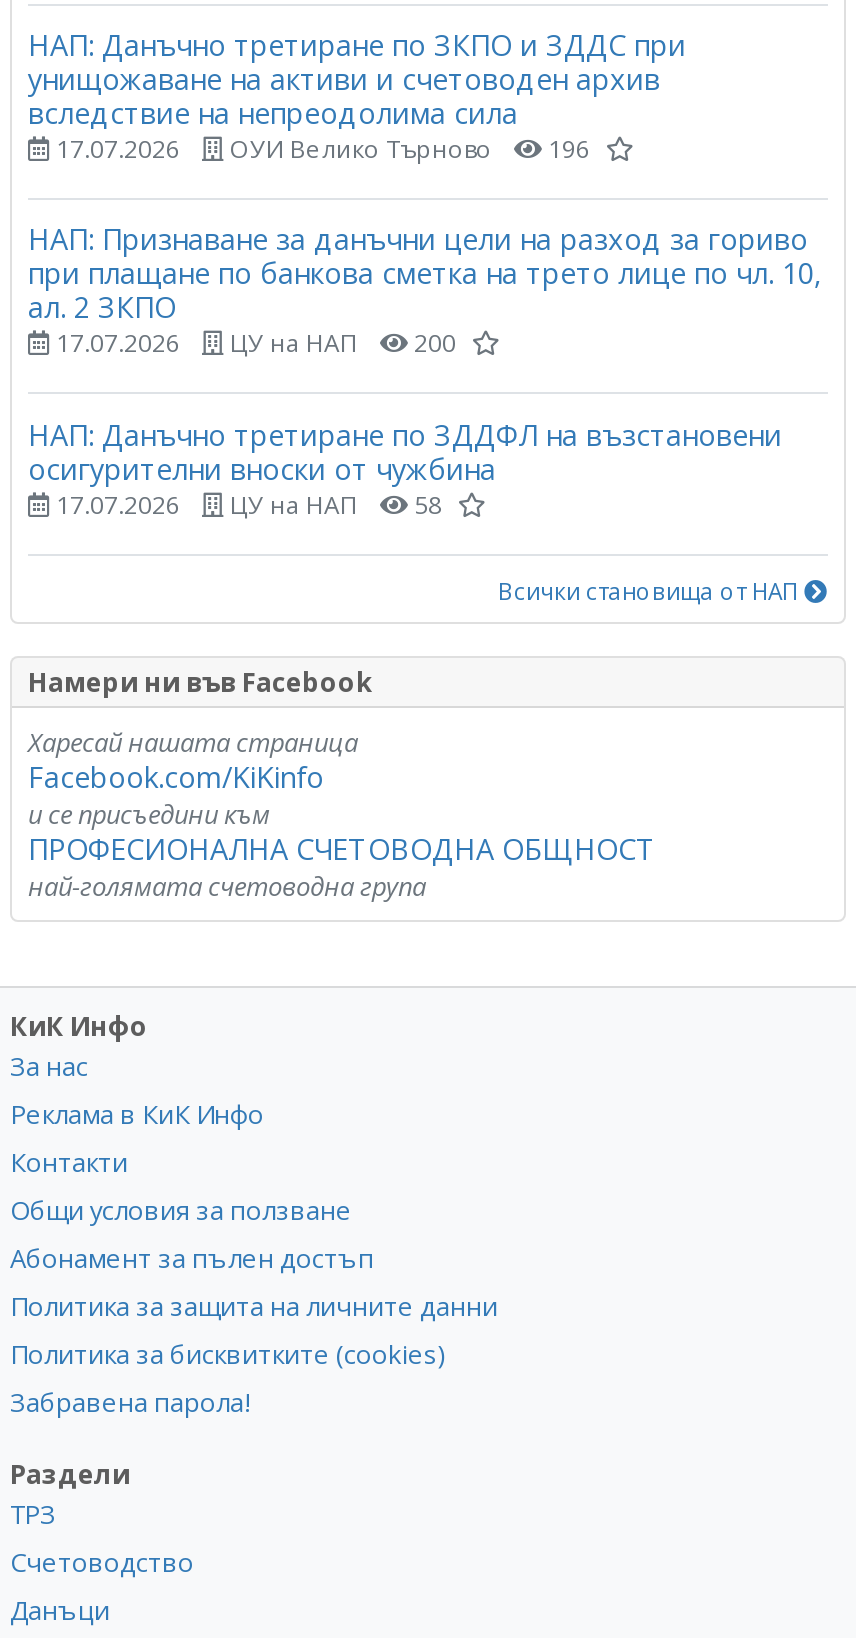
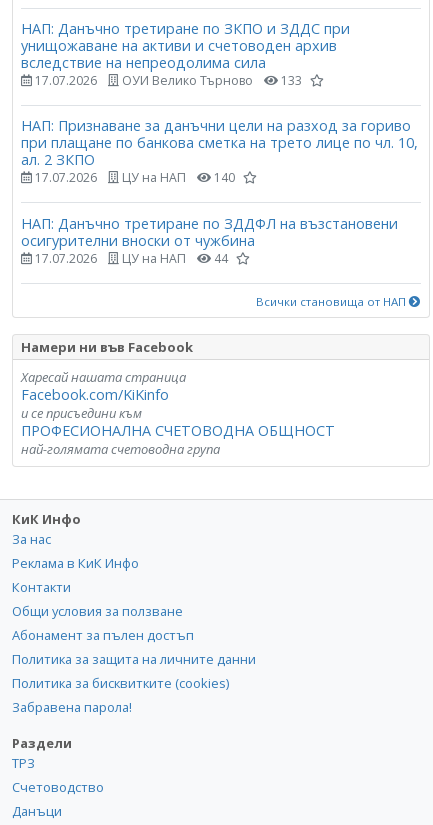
- 17.07.2026 ОУИ Велико Търново 196
+ 17.07.2026 ОУИ Велико Търново 133

- 200
+ 140

- 58
+ 44
